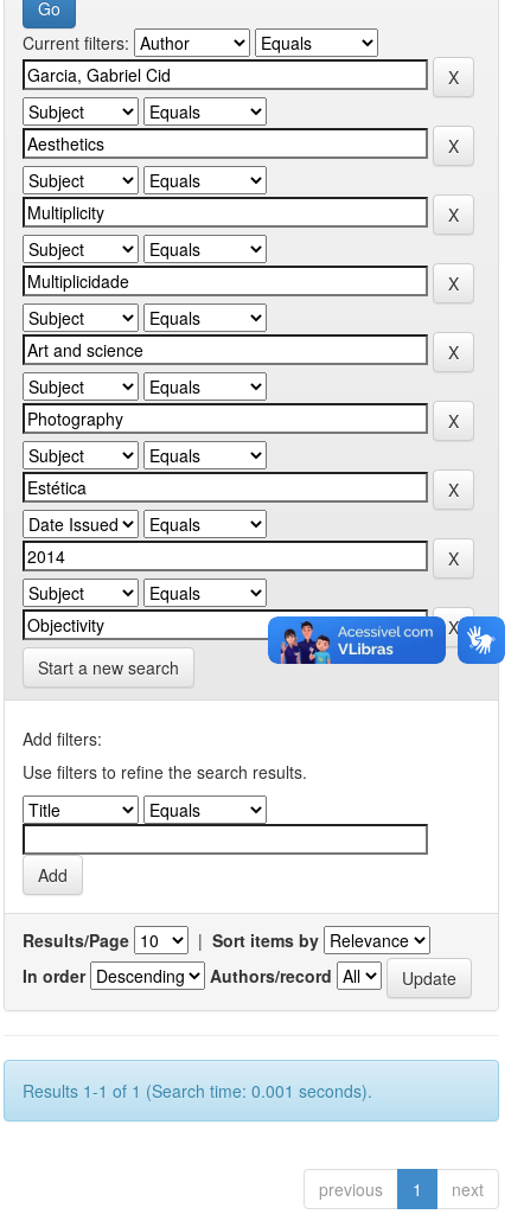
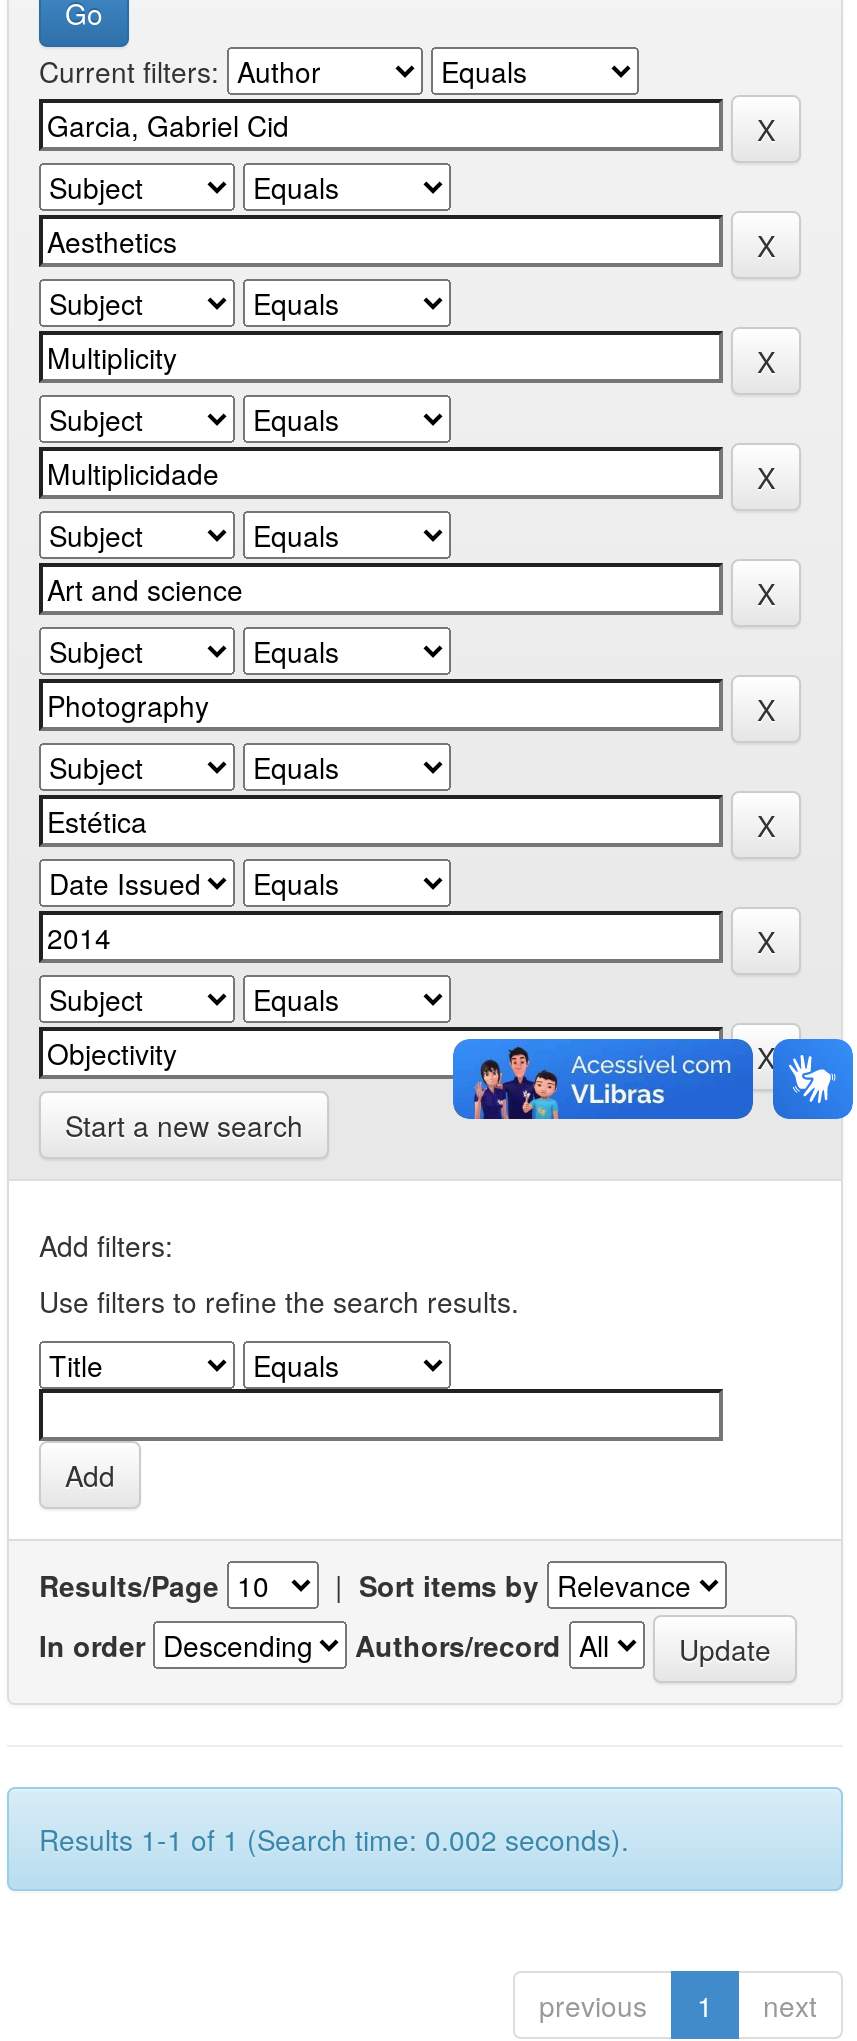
- Results 1-1 of 1 (Search time: 0.001 seconds).
+ Results 1-1 of 1 (Search time: 0.002 seconds).
